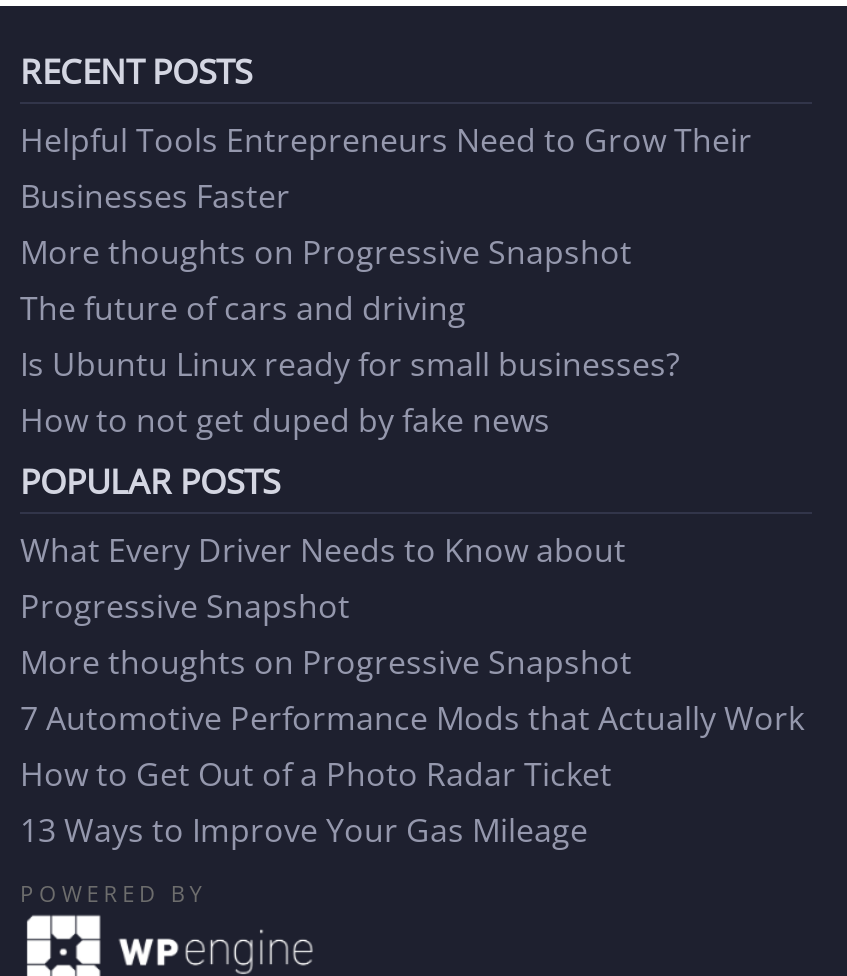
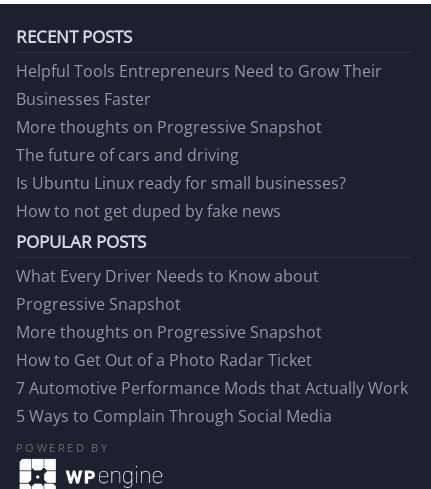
moved down: 7 Automotive Performance Mods that Actually Work

moved up: How to Get Out of a Photo Radar Ticket

- 13 Ways to Improve Your Gas Mileage
+ 5 Ways to Complain Through Social Media
